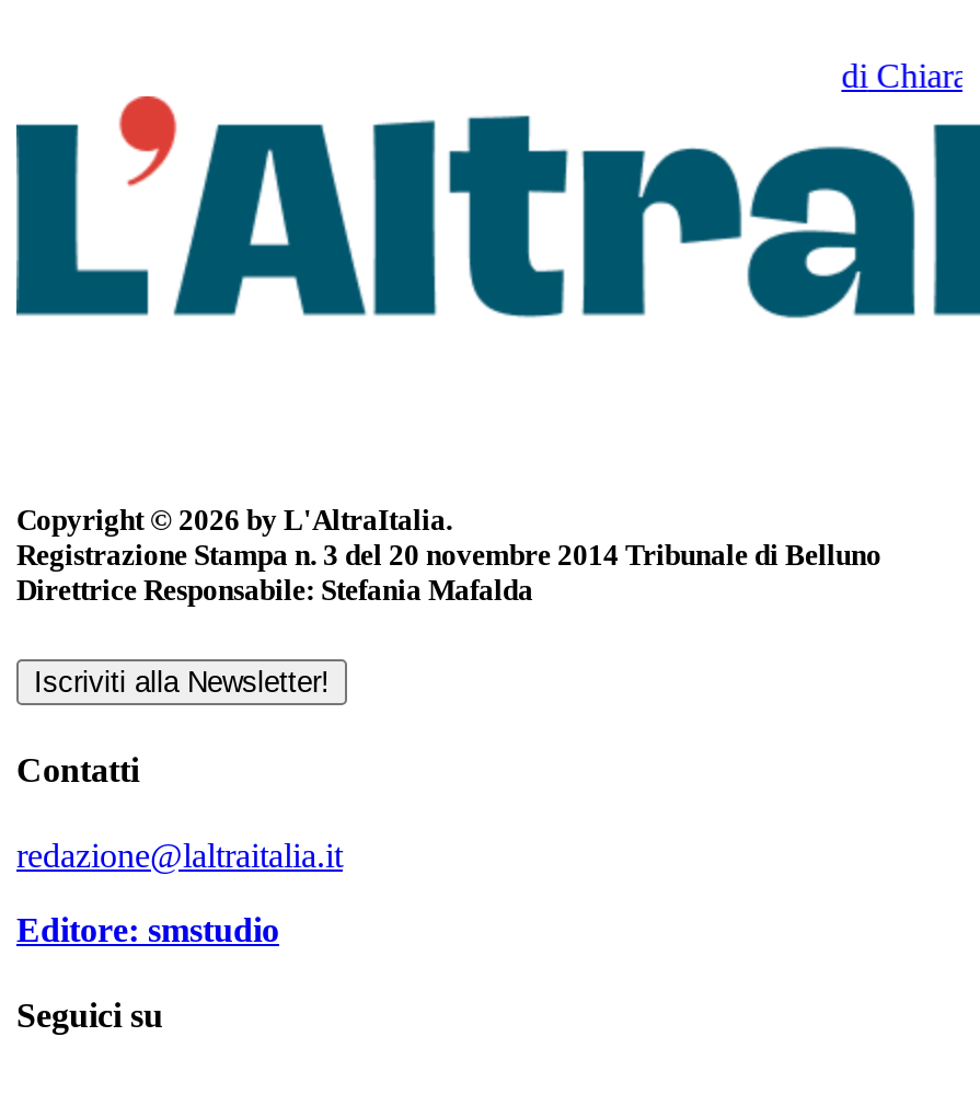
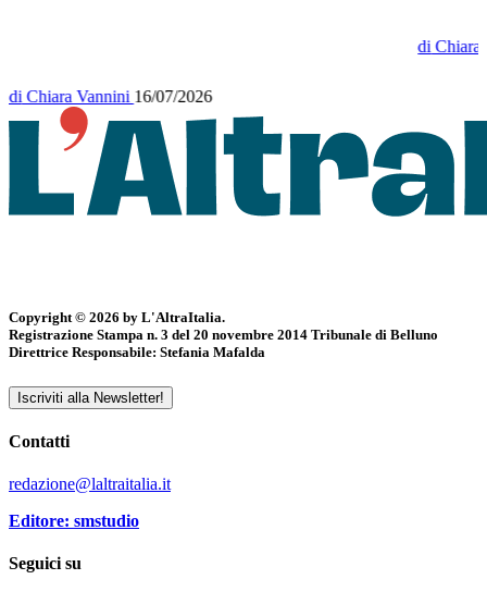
+ di Chiara Vannini 16/07/2026
